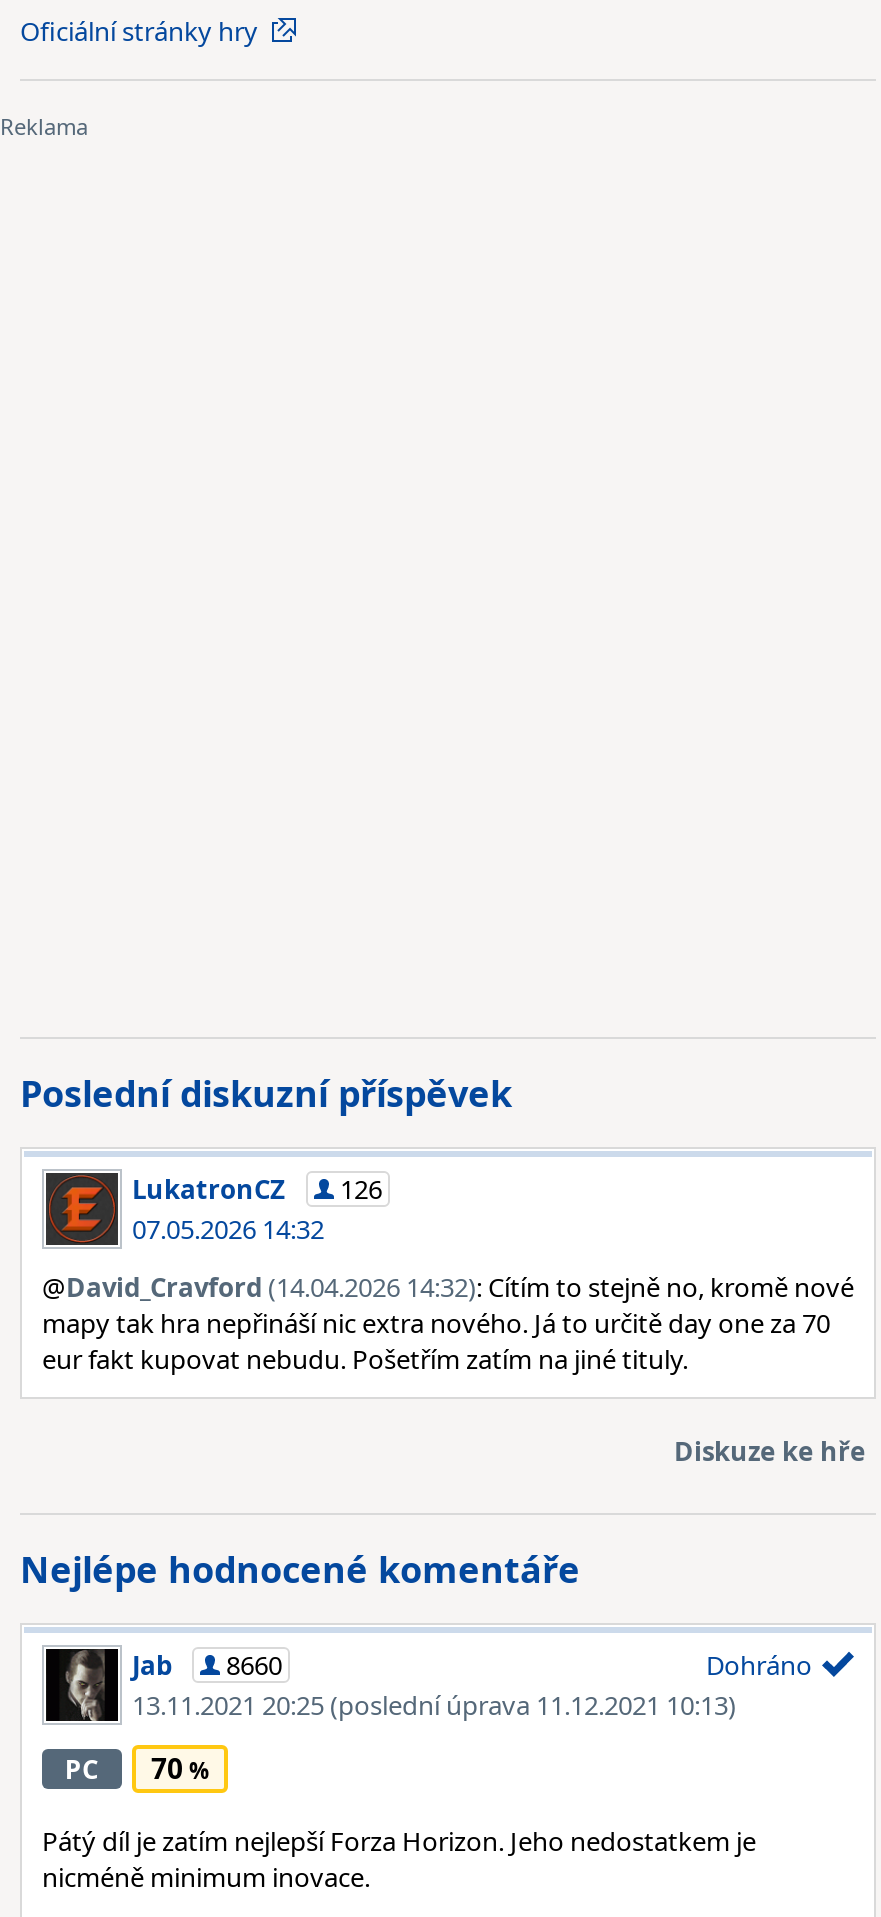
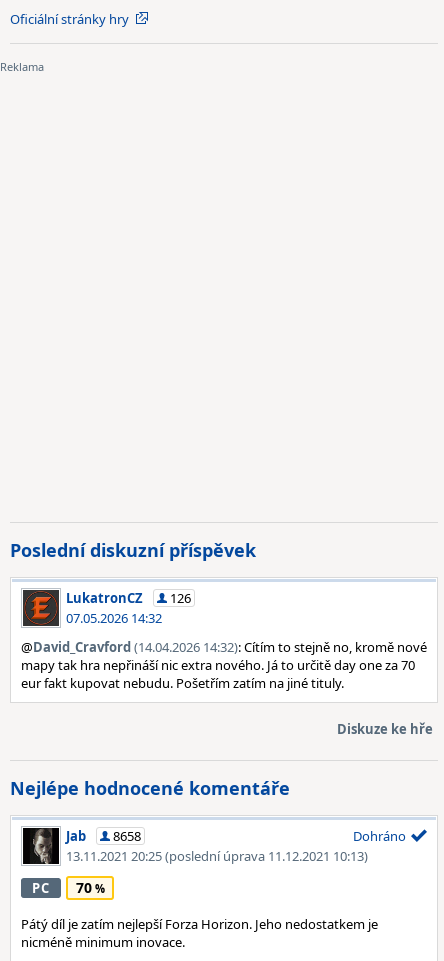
- Jab 8660
+ Jab 8658
